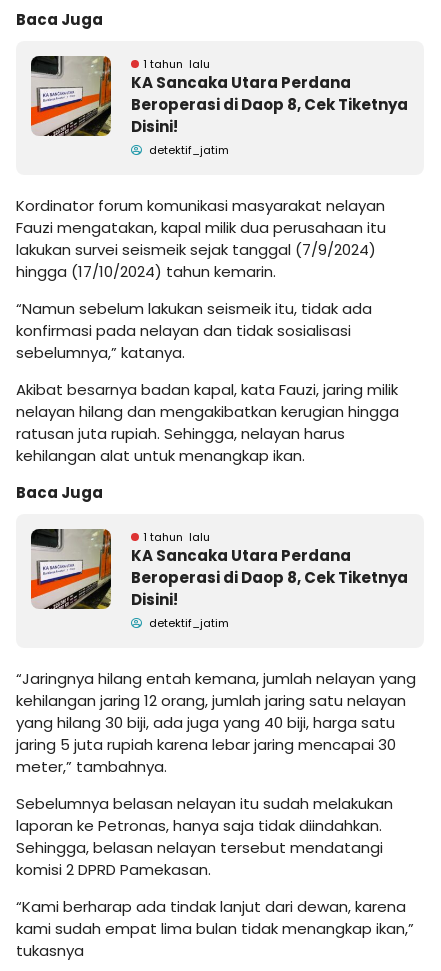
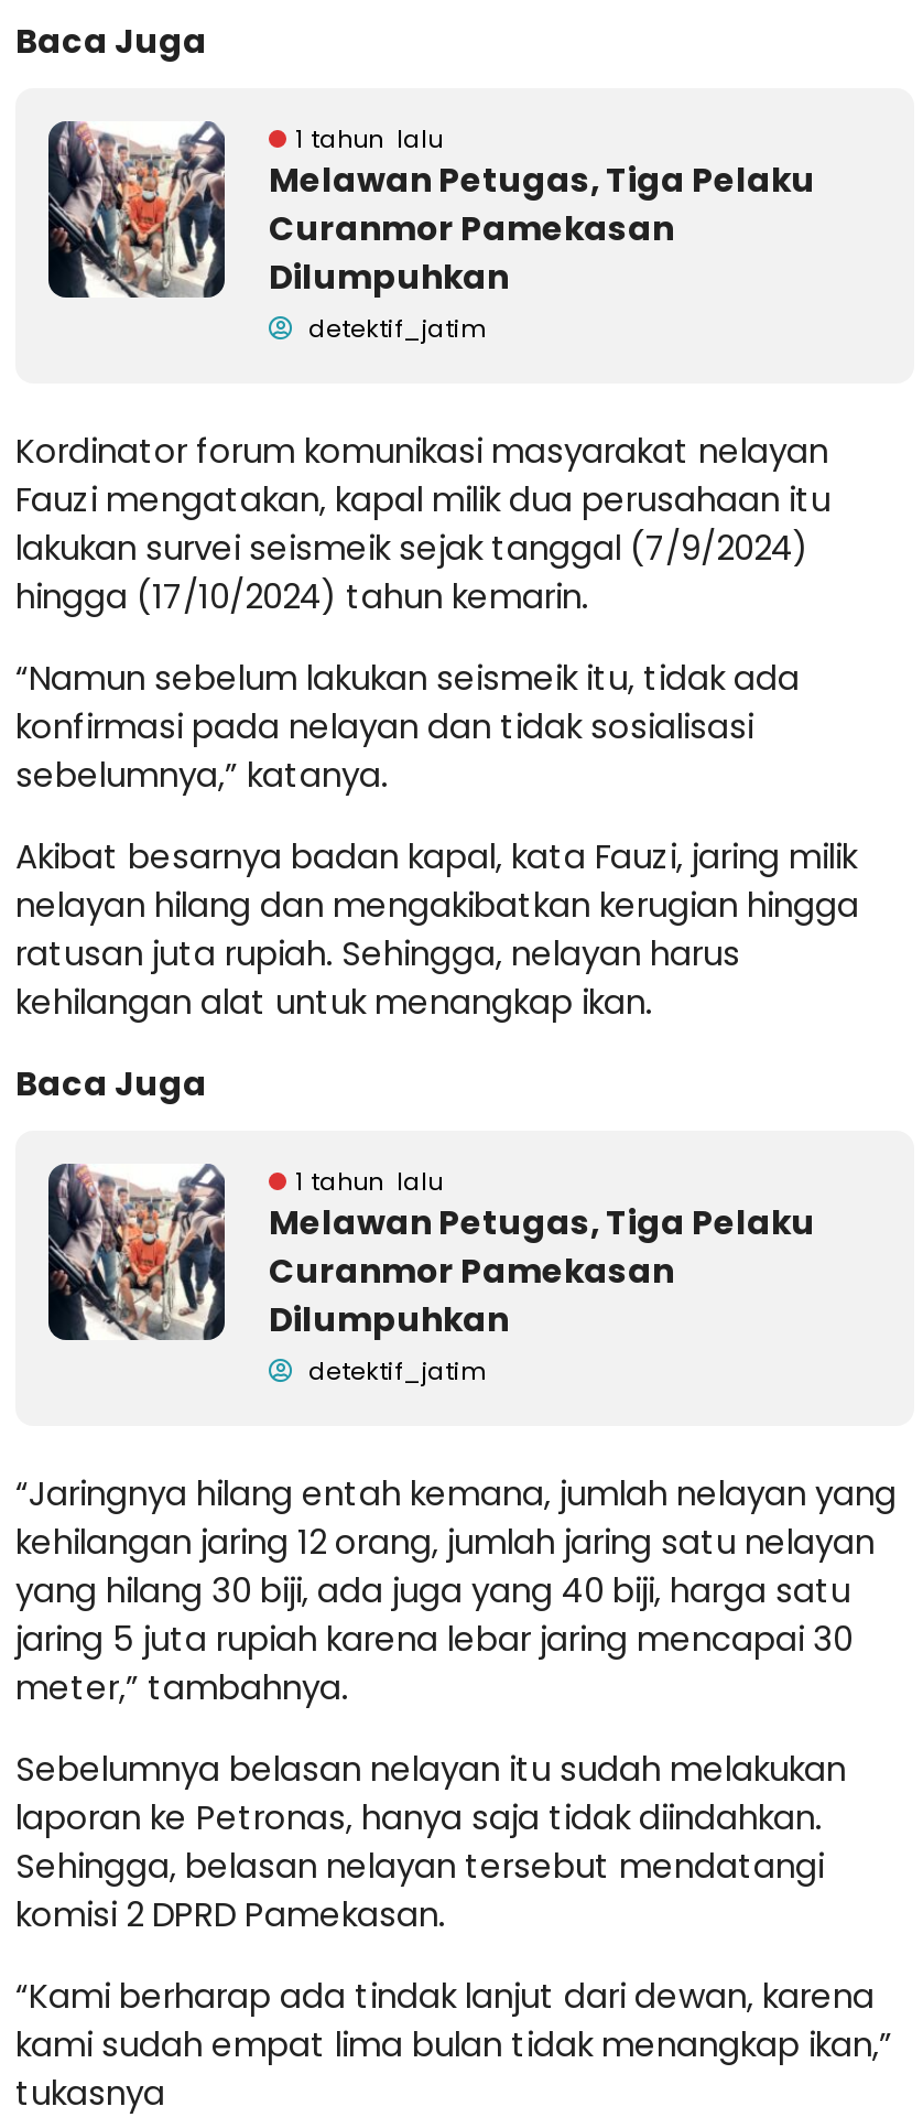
- [image]
- KA Sancaka Utara Perdana
- Beroperasi di Daop 8, Cek Tiketnya
- Disini!
+ [image]
+ Melawan Petugas, Tiga Pelaku
+ Curanmor Pamekasan
+ Dilumpuhkan

- [image]
- KA Sancaka Utara Perdana
- Beroperasi di Daop 8, Cek Tiketnya
- Disini!
+ [image]
+ Melawan Petugas, Tiga Pelaku
+ Curanmor Pamekasan
+ Dilumpuhkan
